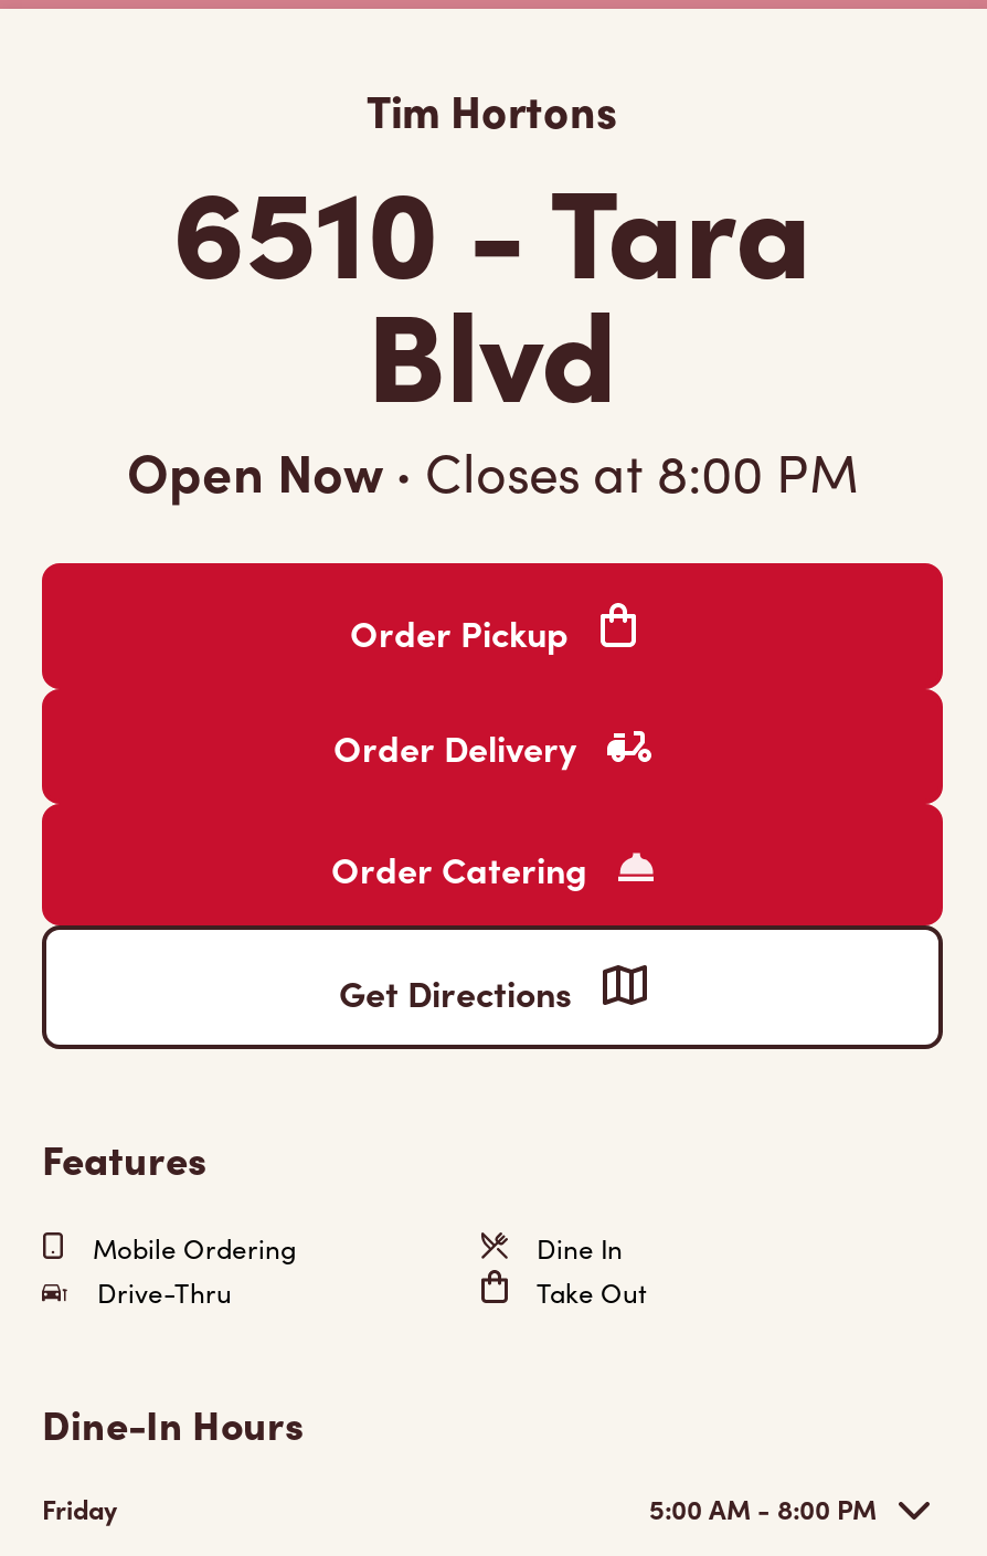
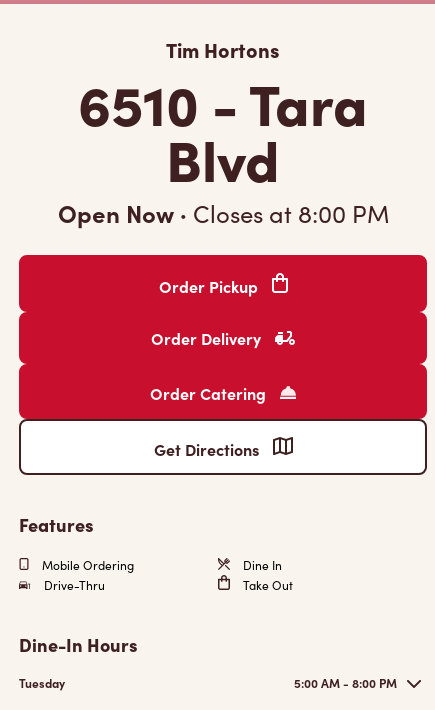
- Friday
+ Tuesday
